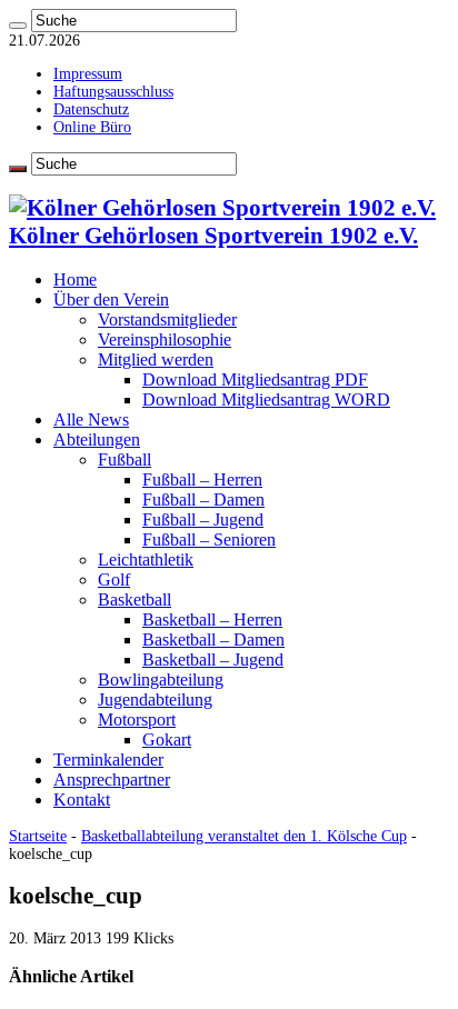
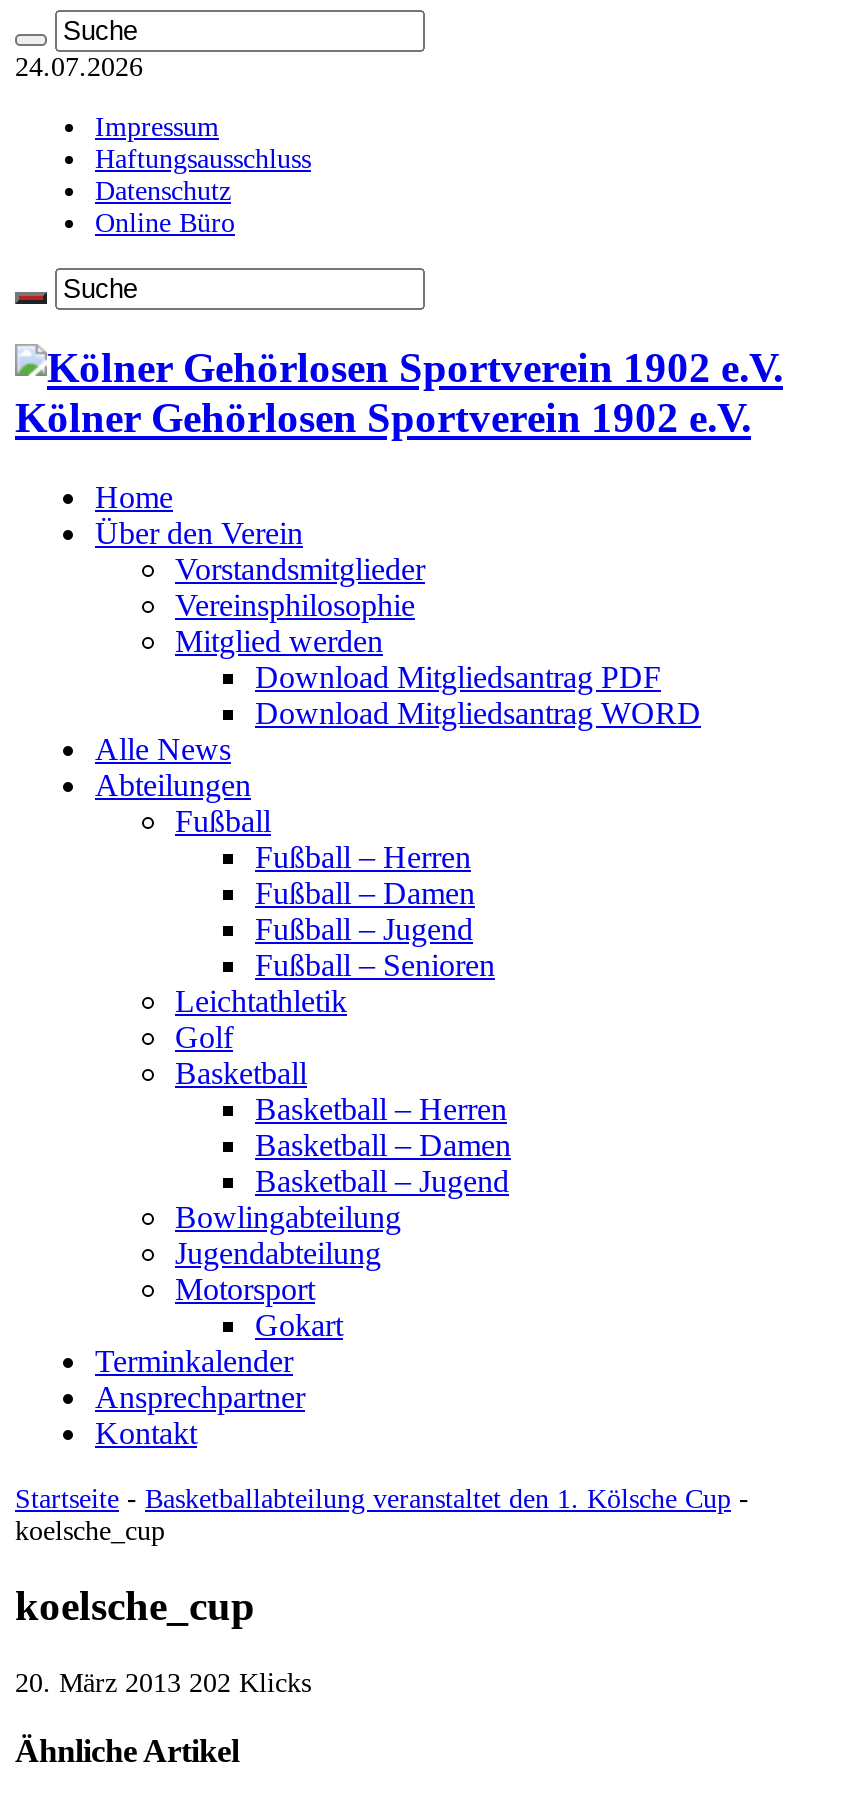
- 21.07.2026
+ 24.07.2026

- 20. März 2013 199 Klicks
+ 20. März 2013 202 Klicks
